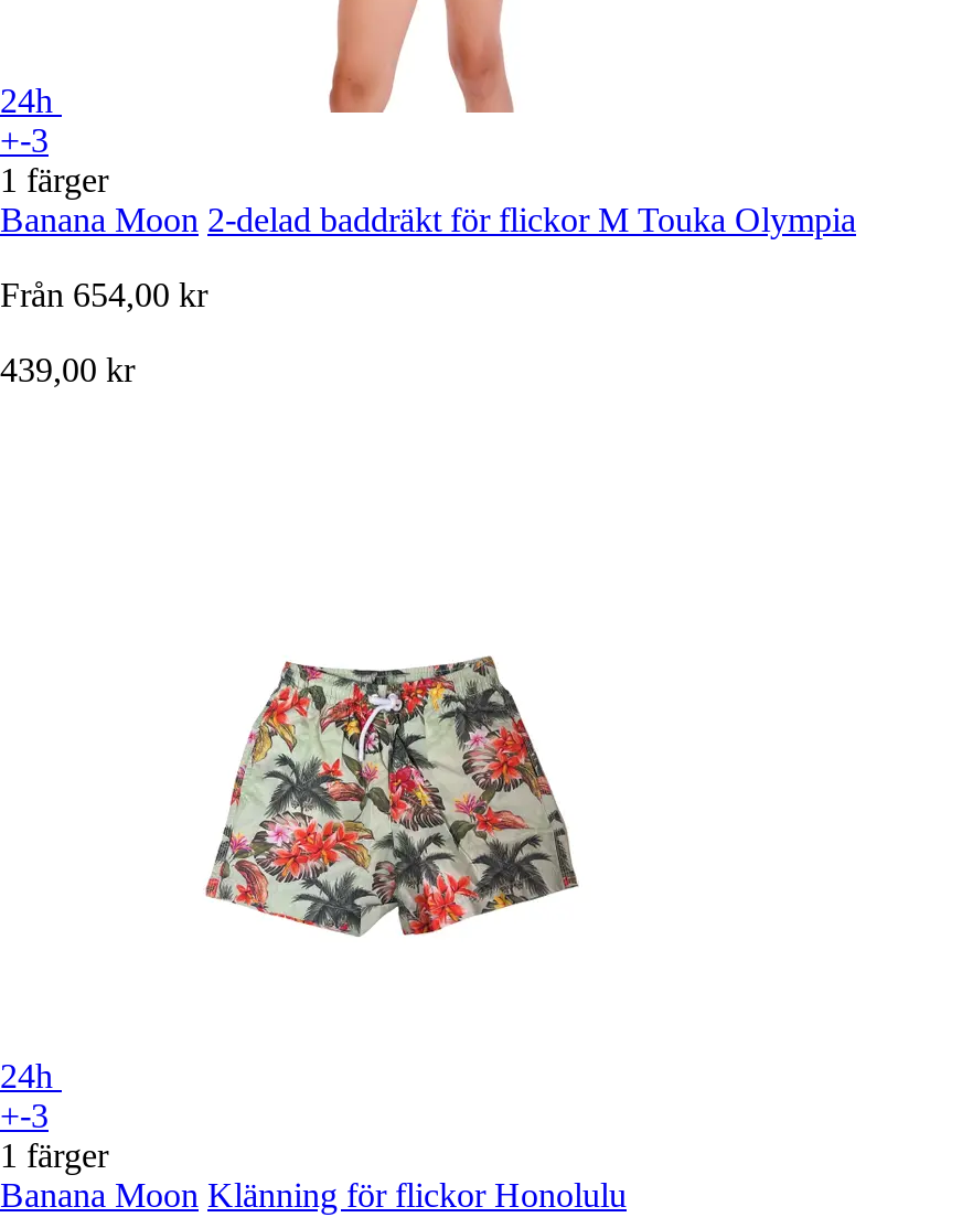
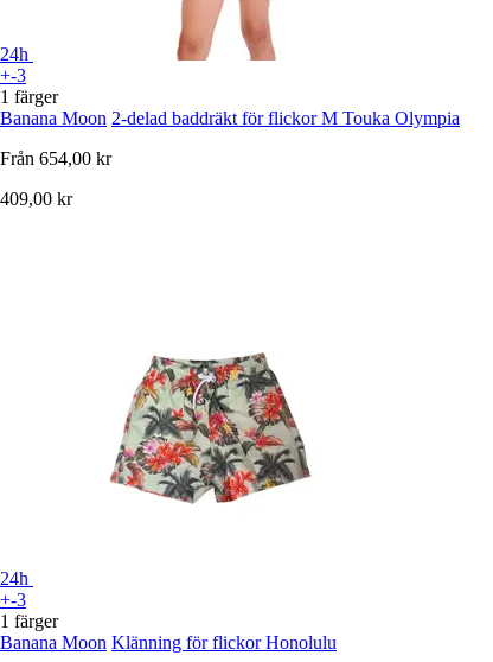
- 439,00 kr
+ 409,00 kr
